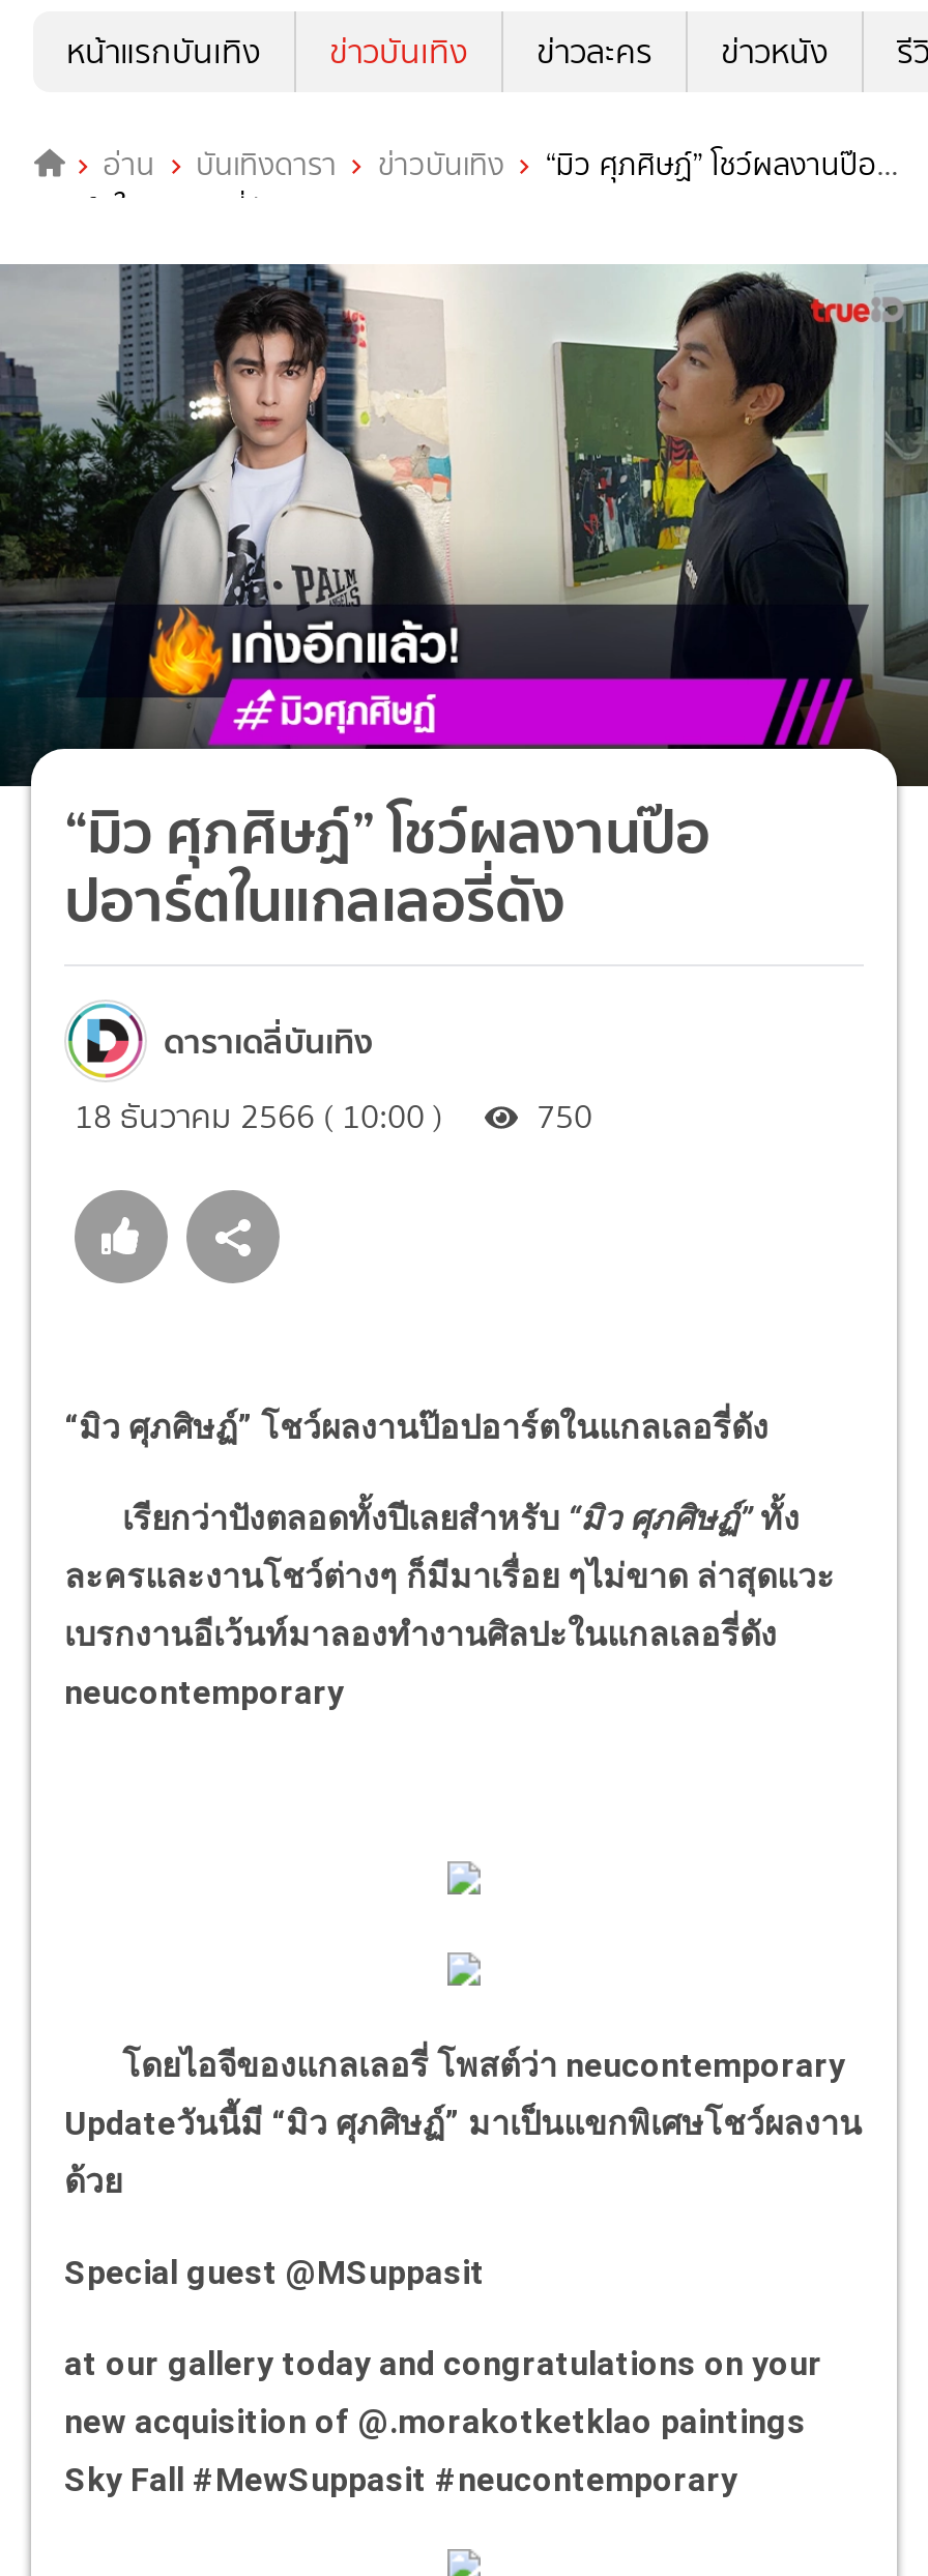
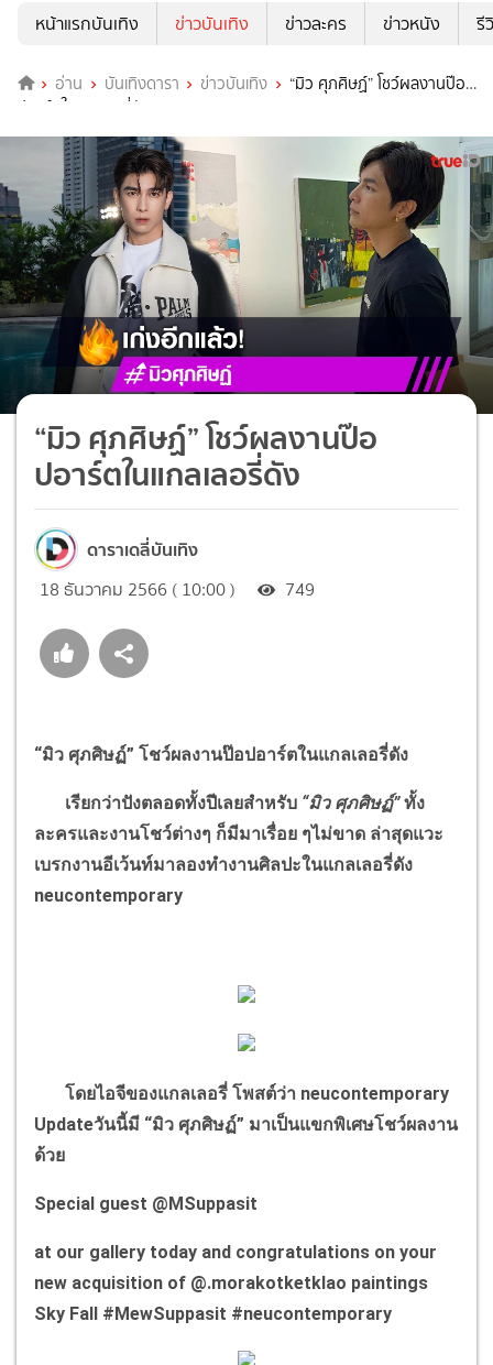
- 18 ธันวาคม 2566 ( 10:00 ) 750
+ 18 ธันวาคม 2566 ( 10:00 ) 749
